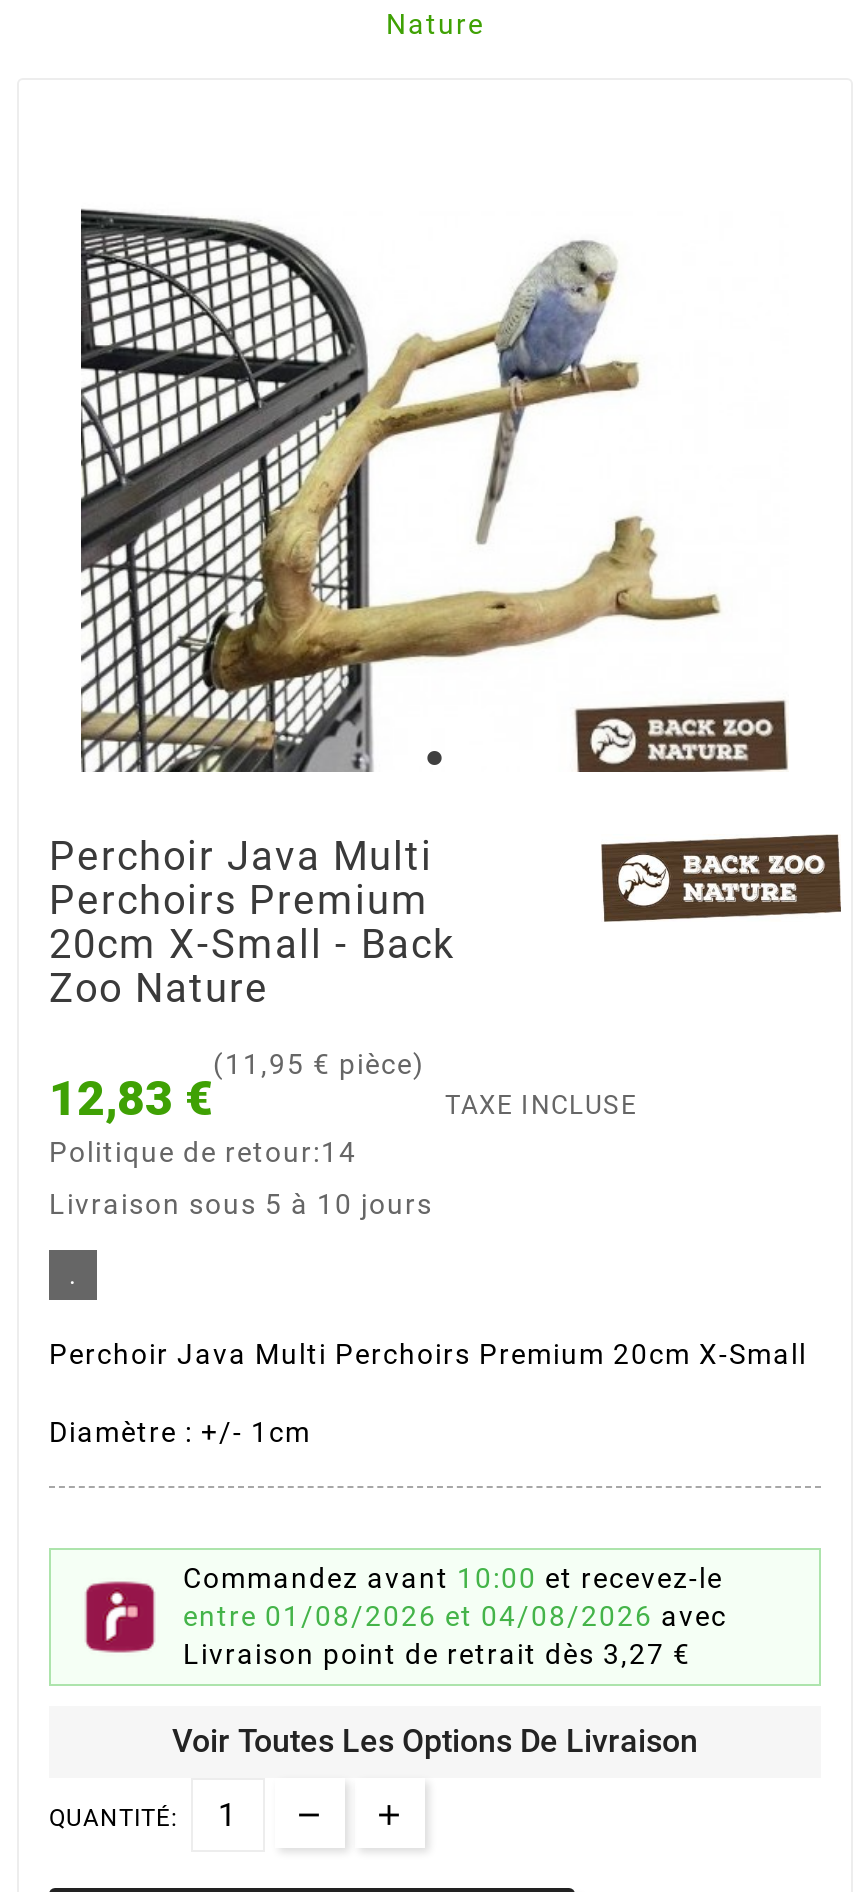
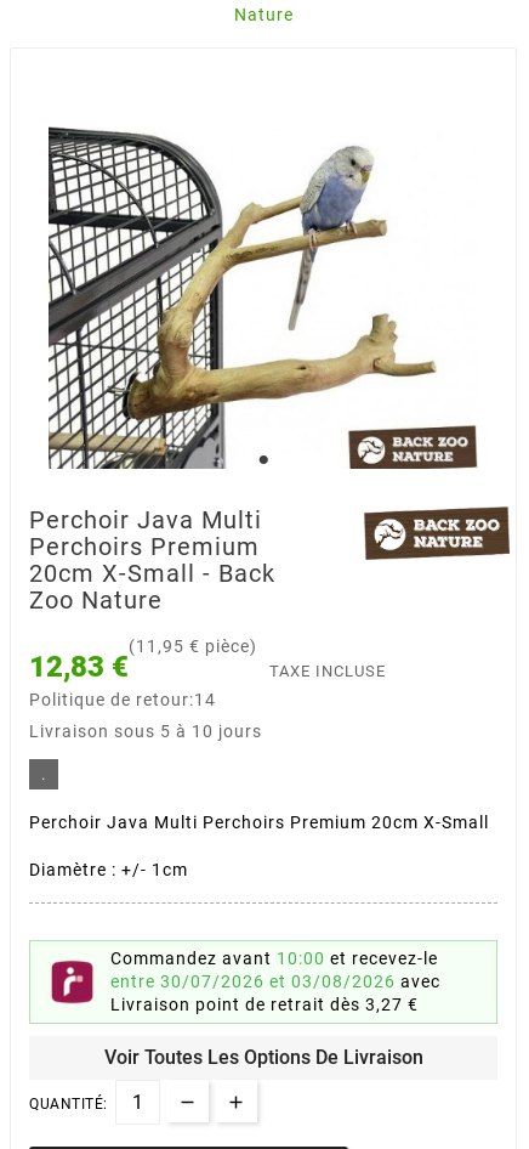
- entre 01/08/2026 et 04/08/2026 avec
+ entre 30/07/2026 et 03/08/2026 avec
